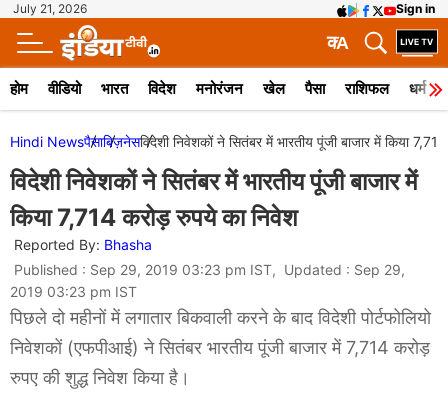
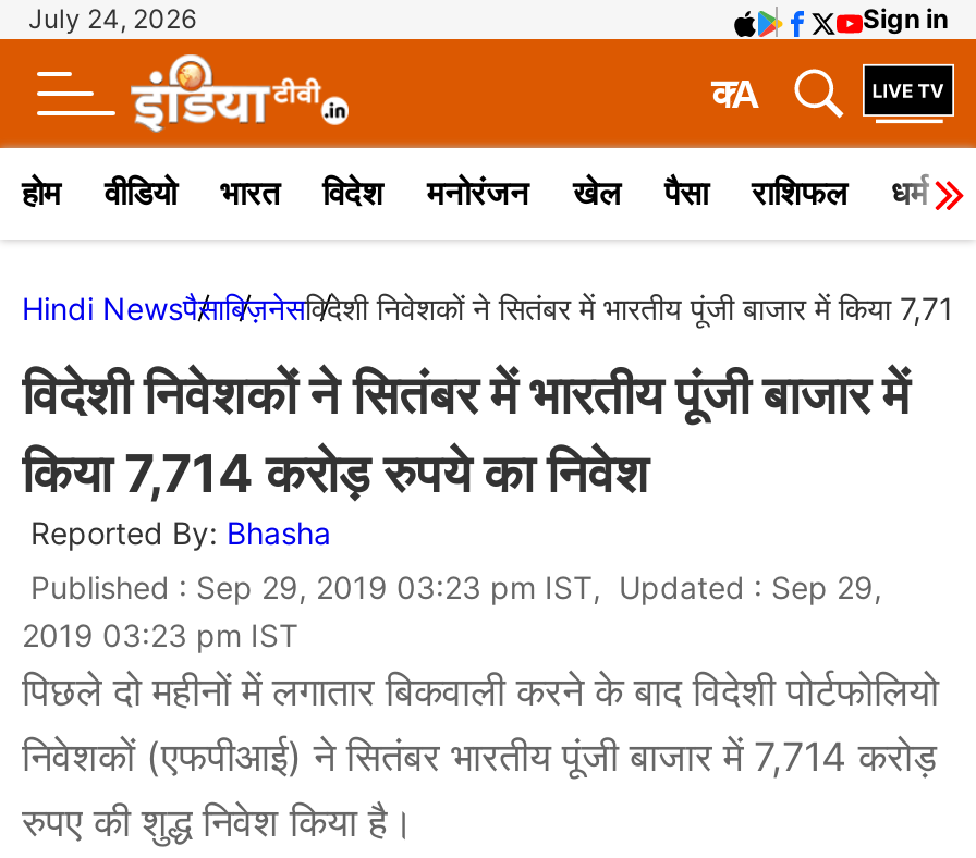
- July 21, 2026
+ July 24, 2026
